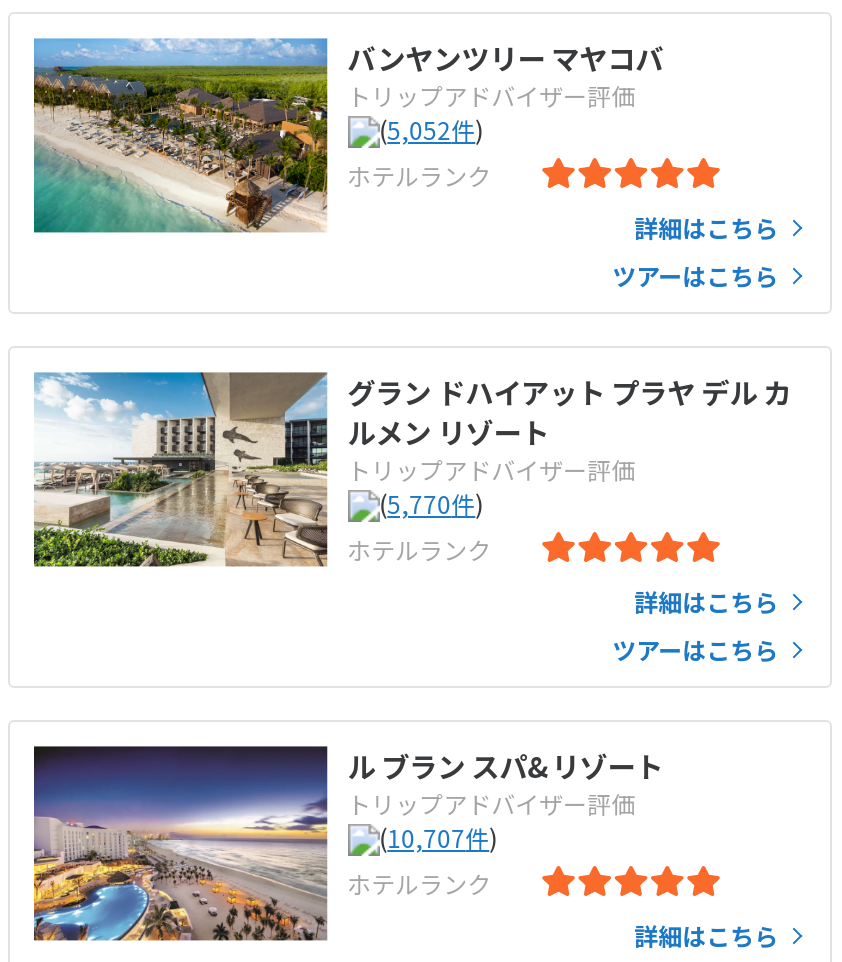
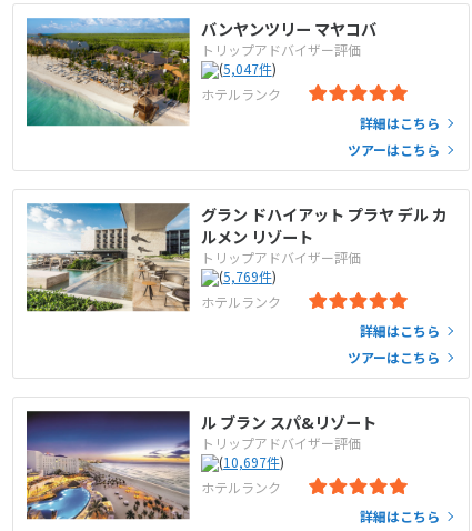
- (5,052件)
+ (5,047件)

- (5,770件)
+ (5,769件)

- (10,707件)
+ (10,697件)
